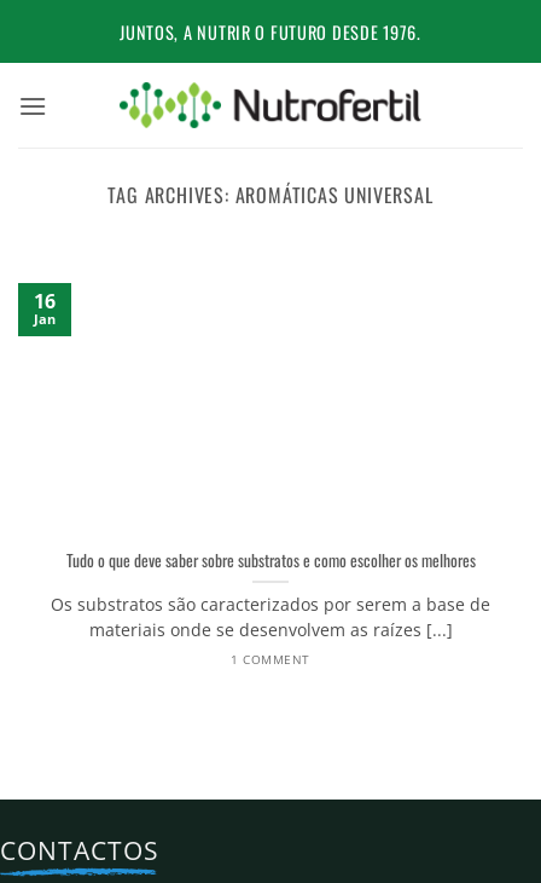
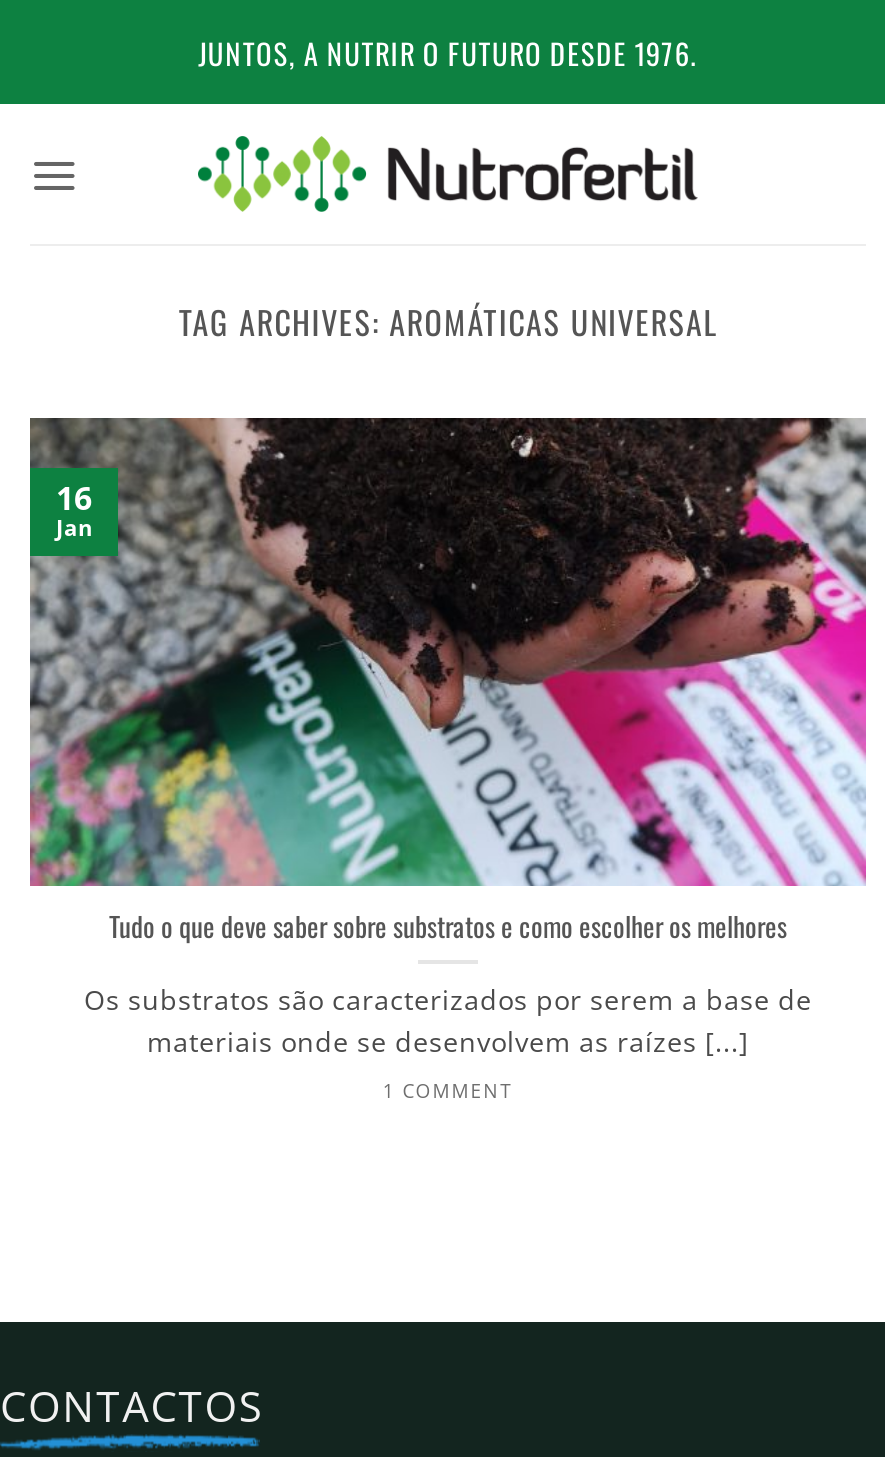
+ [image]
